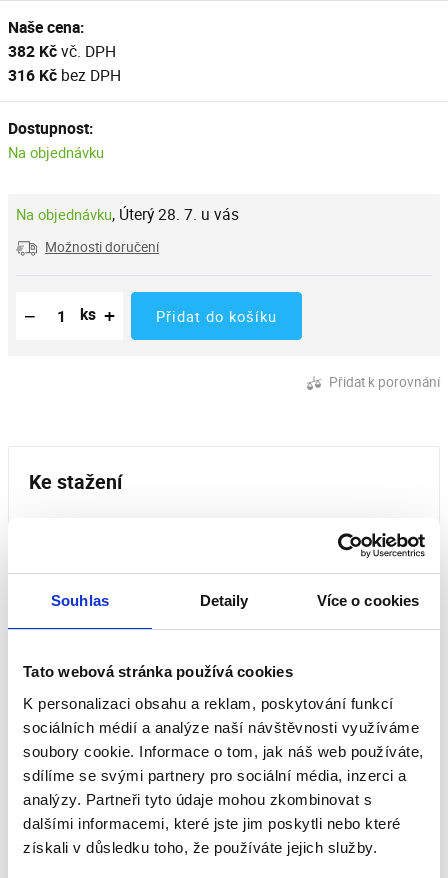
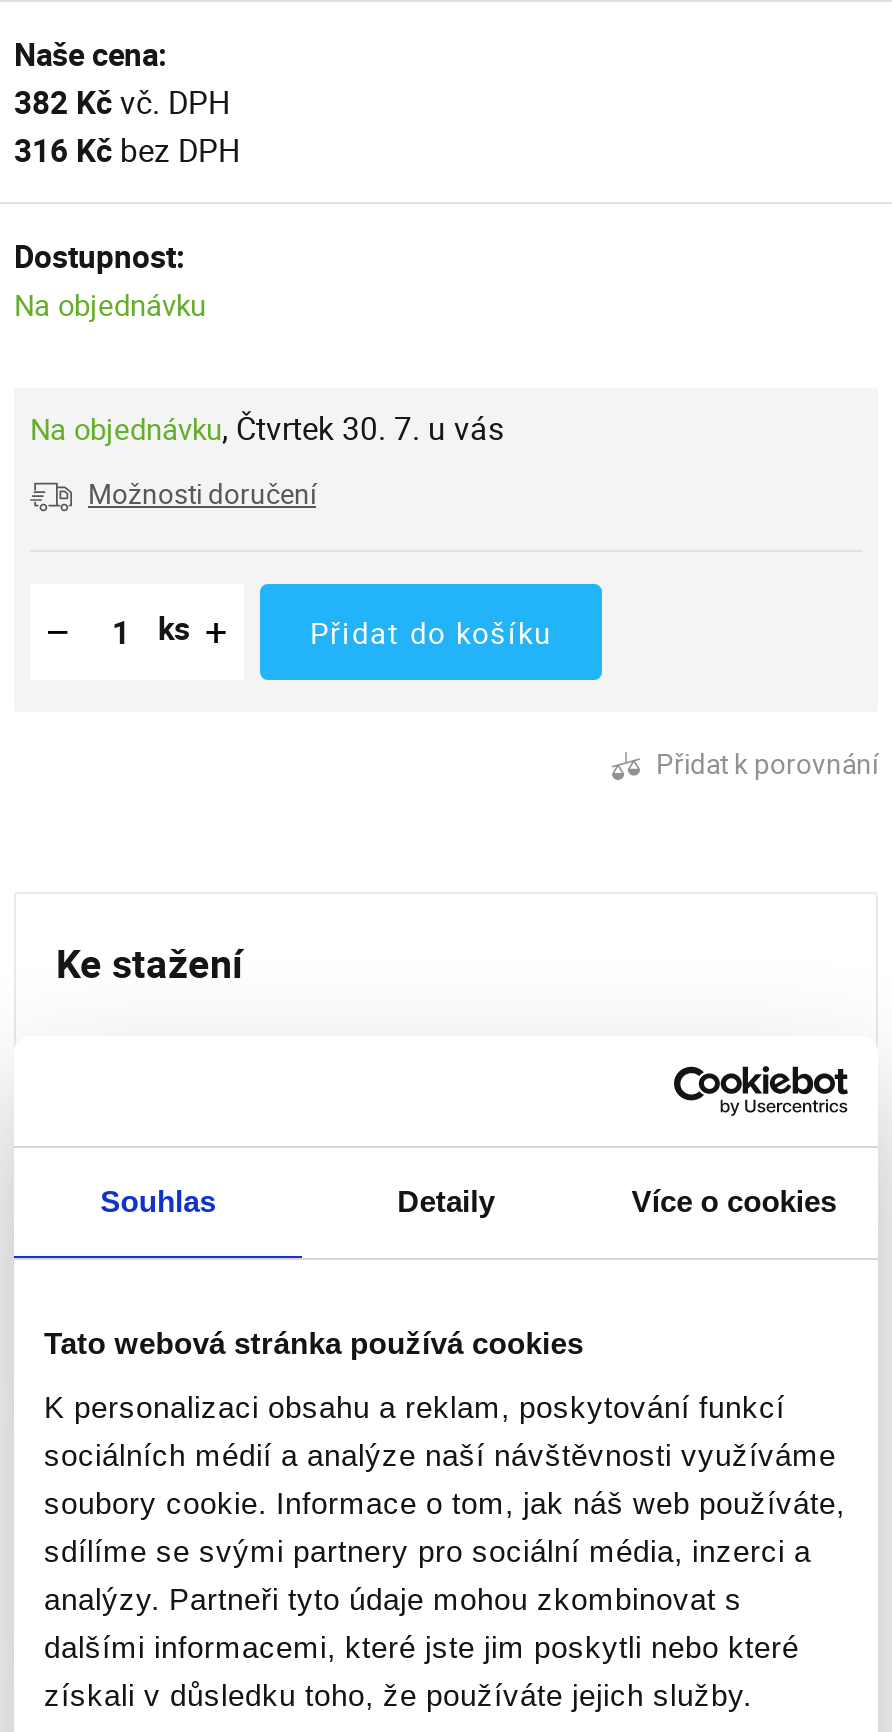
- Na objednávku, Úterý 28. 7. u vás
+ Na objednávku, Čtvrtek 30. 7. u vás
